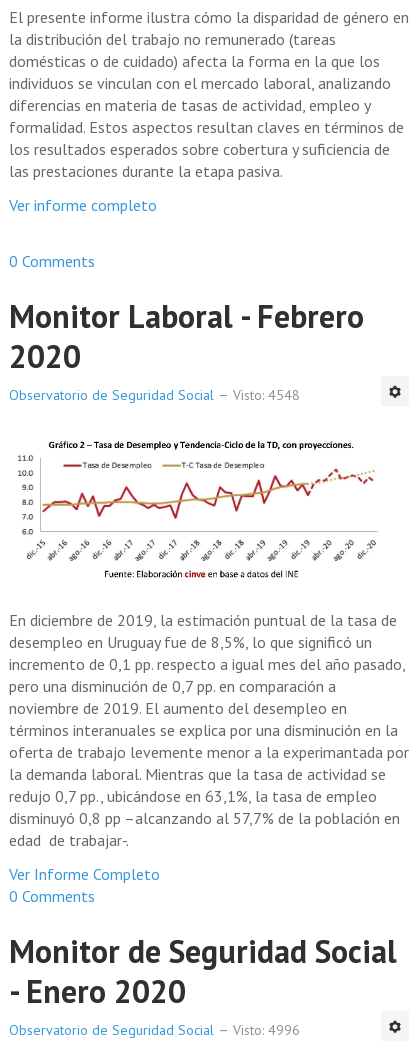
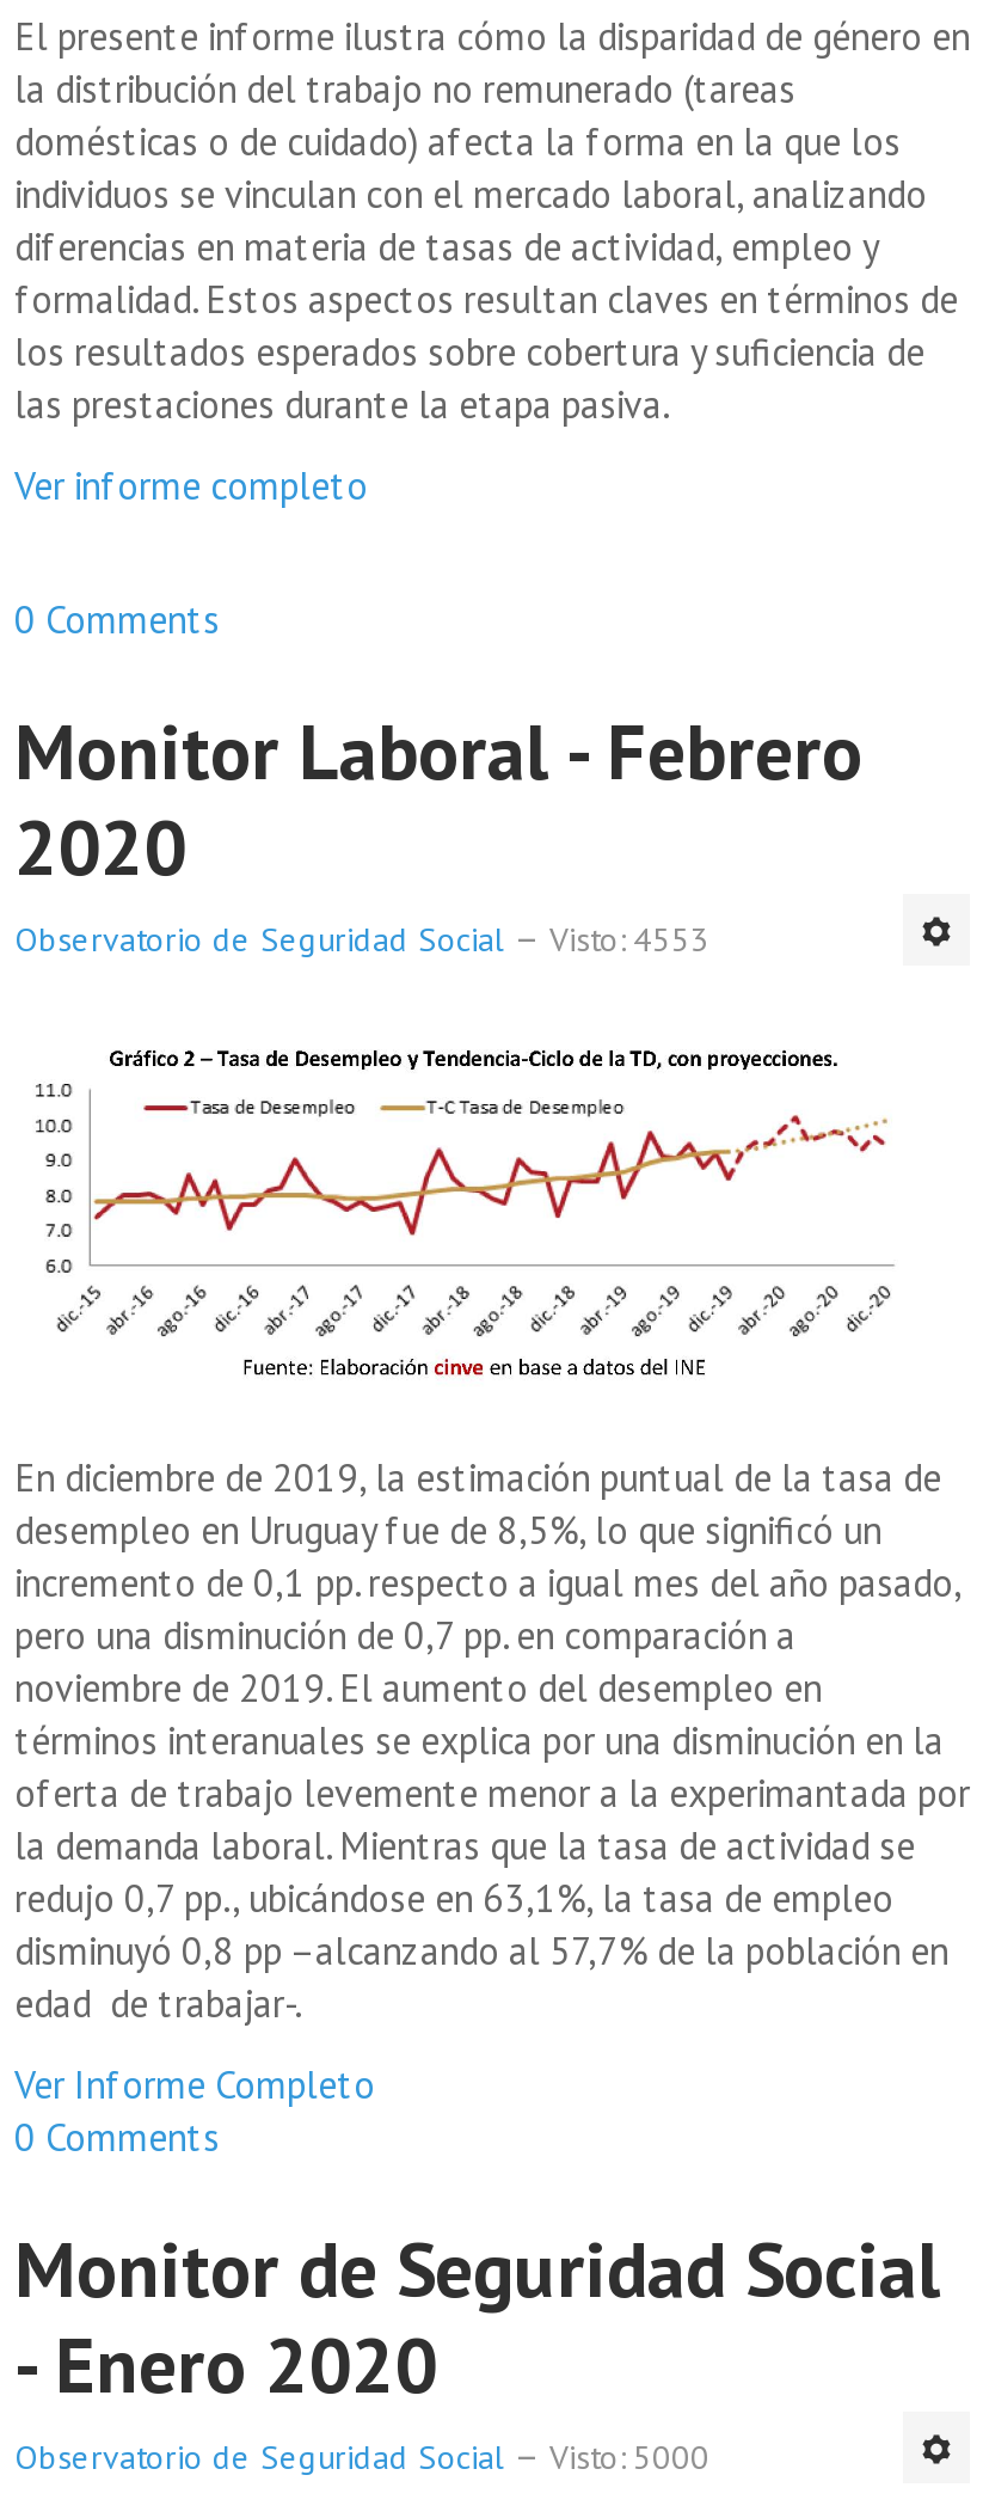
- Observatorio de Seguridad Social Visto: 4548
+ Observatorio de Seguridad Social Visto: 4553

- Observatorio de Seguridad Social Visto: 4996
+ Observatorio de Seguridad Social Visto: 5000
